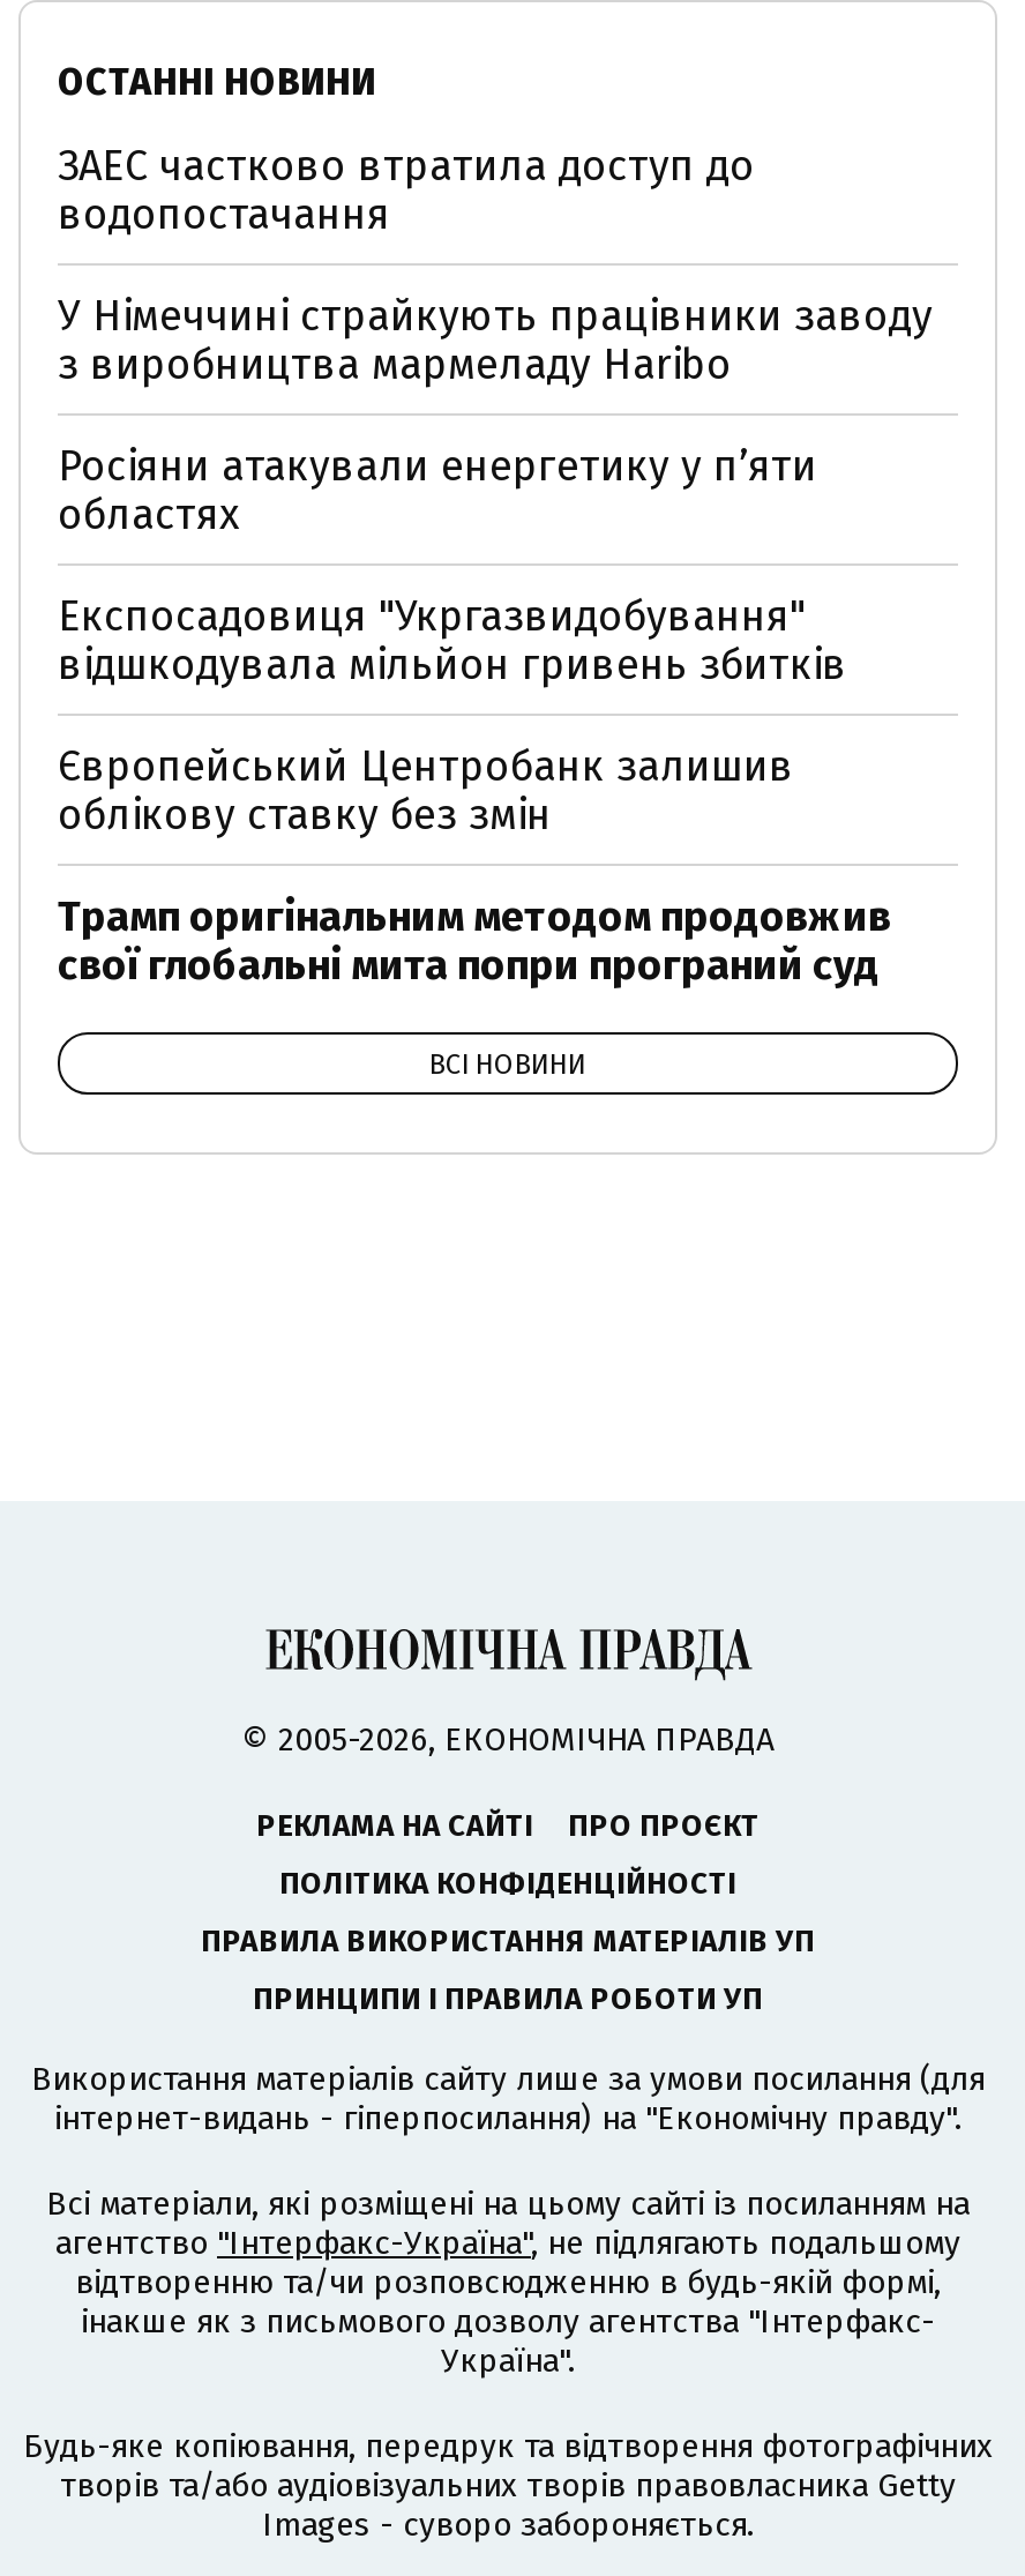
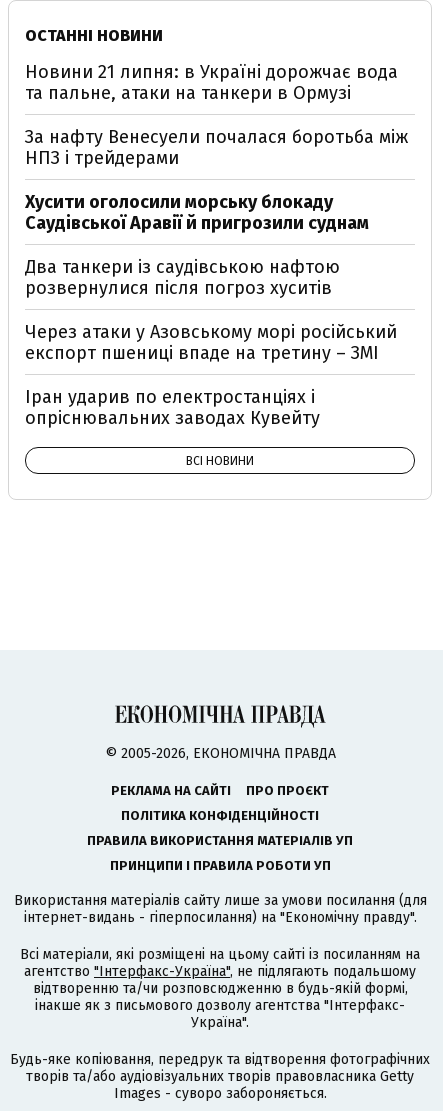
- ЗАЕС частково втратила доступ до
- водопостачання
+ Новини 21 липня: в Україні дорожчає вода
+ та пальне, атаки на танкери в Ормузі

- У Німеччині страйкують працівники заводу
- з виробництва мармеладу Haribo
+ За нафту Венесуели почалася боротьба між
+ НПЗ і трейдерами

- Росіяни атакували енергетику у пʼяти
- областях
+ Хусити оголосили морську блокаду
+ Саудівської Аравії й пригрозили суднам

- Експосадовиця "Укргазвидобування"
- відшкодувала мільйон гривень збитків
+ Два танкери із саудівською нафтою
+ розвернулися після погроз хуситів

- Європейський Центробанк залишив
- облікову ставку без змін
+ Через атаки у Азовському морі російський
+ експорт пшениці впаде на третину – ЗМІ

- Трамп оригінальним методом продовжив
- свої глобальні мита попри програний суд
+ Іран ударив по електростанціях і
+ опріснювальних заводах Кувейту
